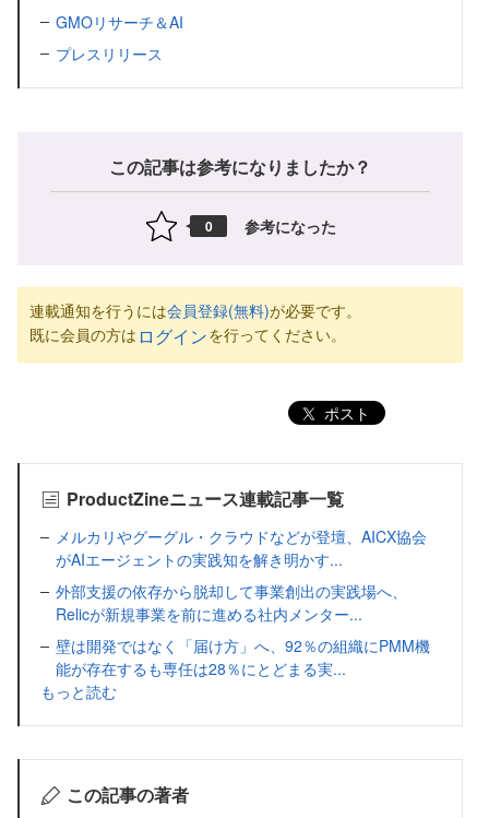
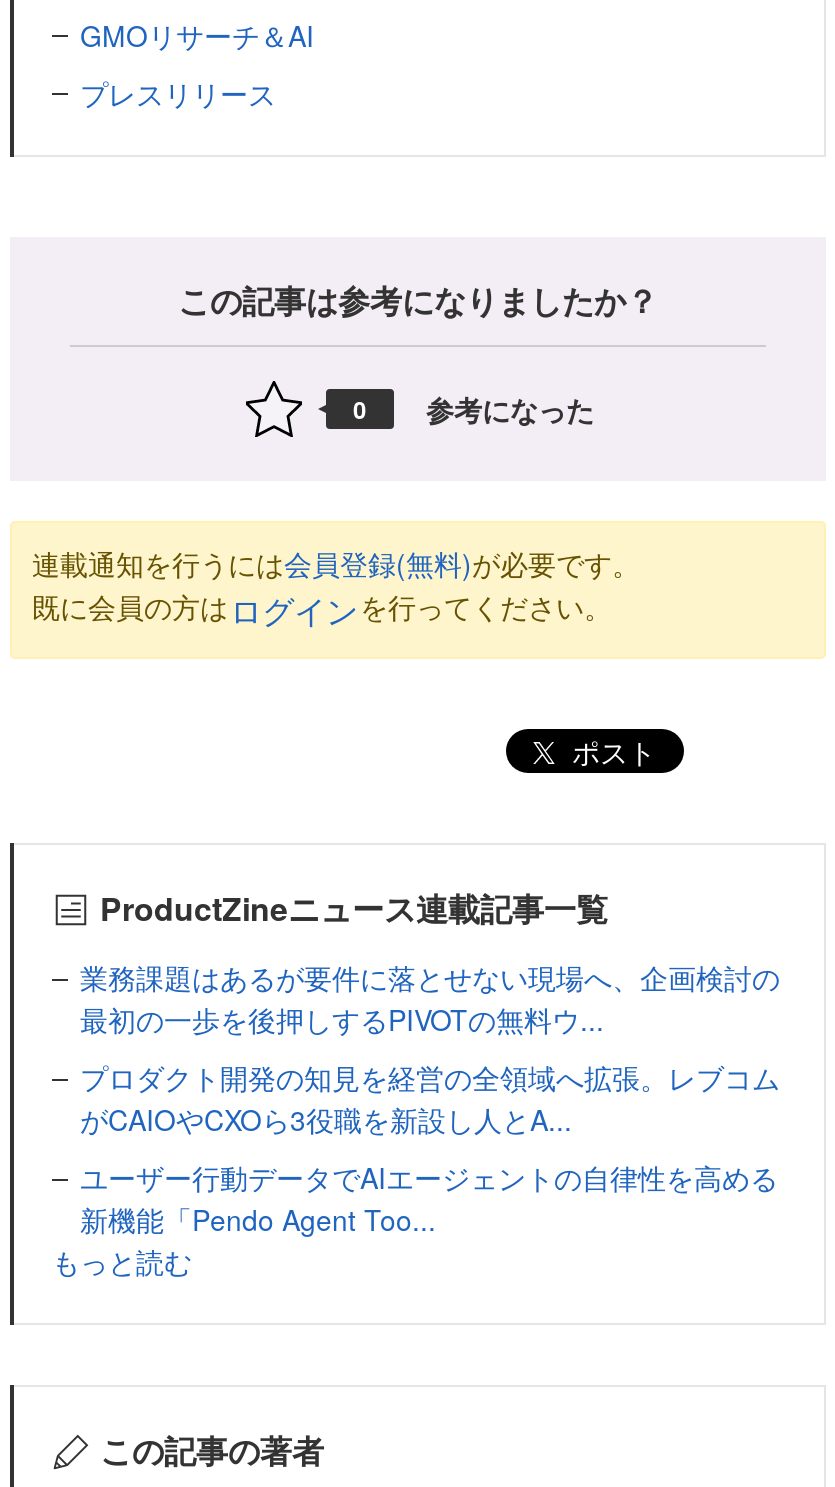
- メルカリやグーグル・クラウドなどが登壇、AICX協会
- がAIエージェントの実践知を解き明かす...
- 外部支援の依存から脱却して事業創出の実践場へ、
- Relicが新規事業を前に進める社内メンター...
- 壁は開発ではなく「届け方」へ、92％の組織にPMM機
- 能が存在するも専任は28％にとどまる実...
+ 業務課題はあるが要件に落とせない現場へ、企画検討の
+ 最初の一歩を後押しするPIVOTの無料ウ...
+ プロダクト開発の知見を経営の全領域へ拡張。レブコム
+ がCAIOやCXOら3役職を新設し人とA...
+ ユーザー行動データでAIエージェントの自律性を高める
+ 新機能「Pendo Agent Too...
